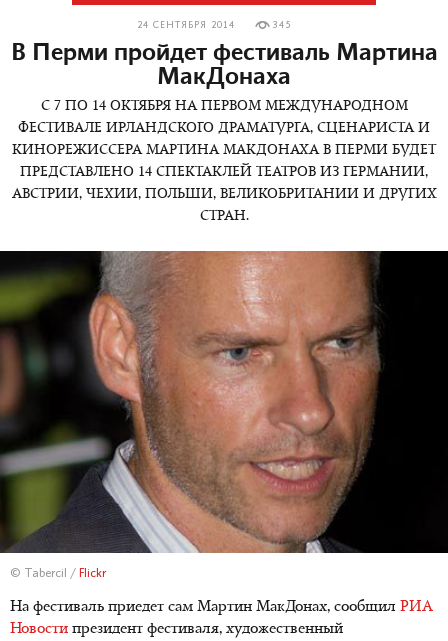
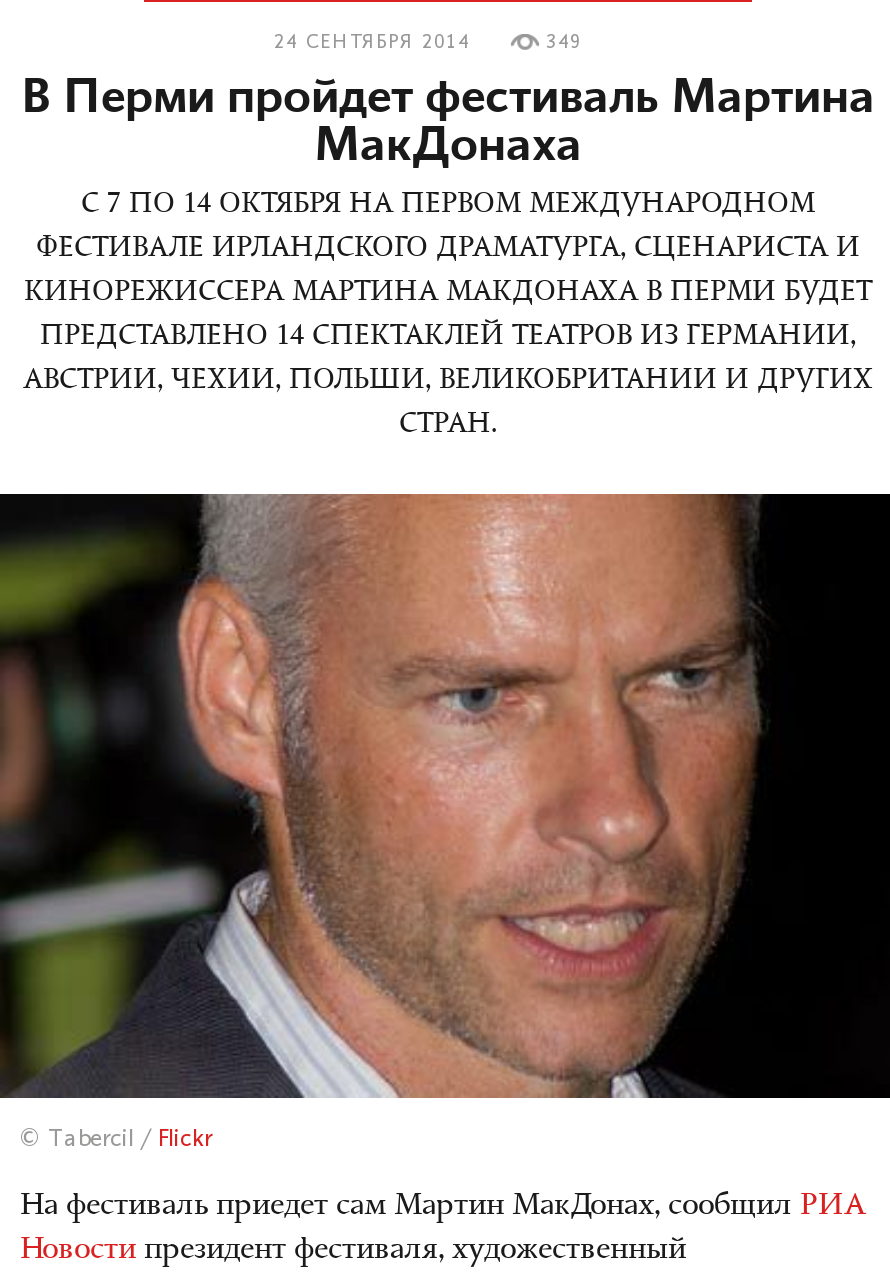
- 345
+ 349
